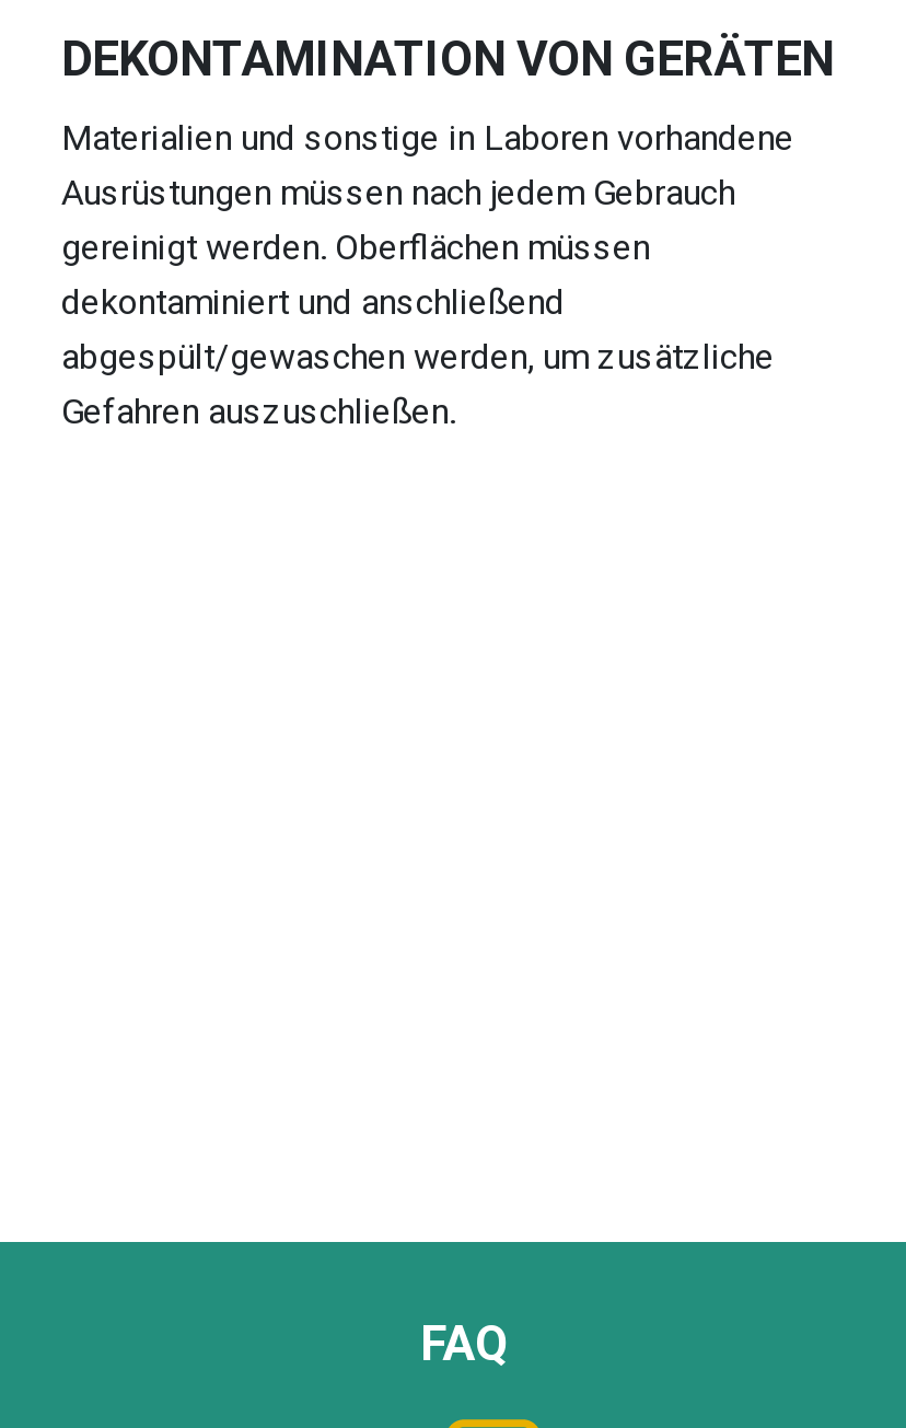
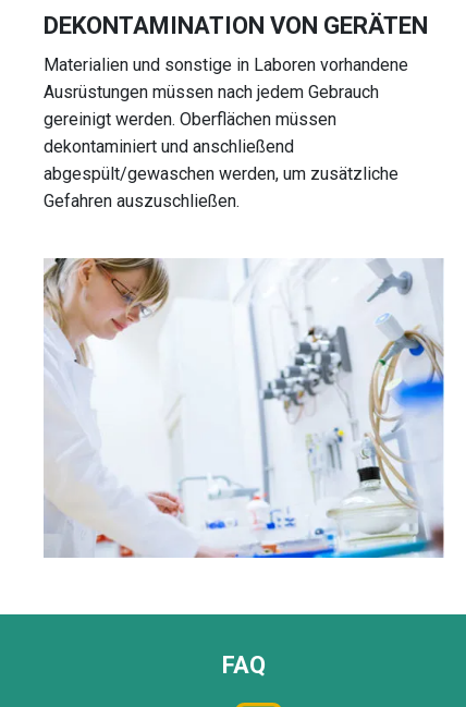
+ [image]
